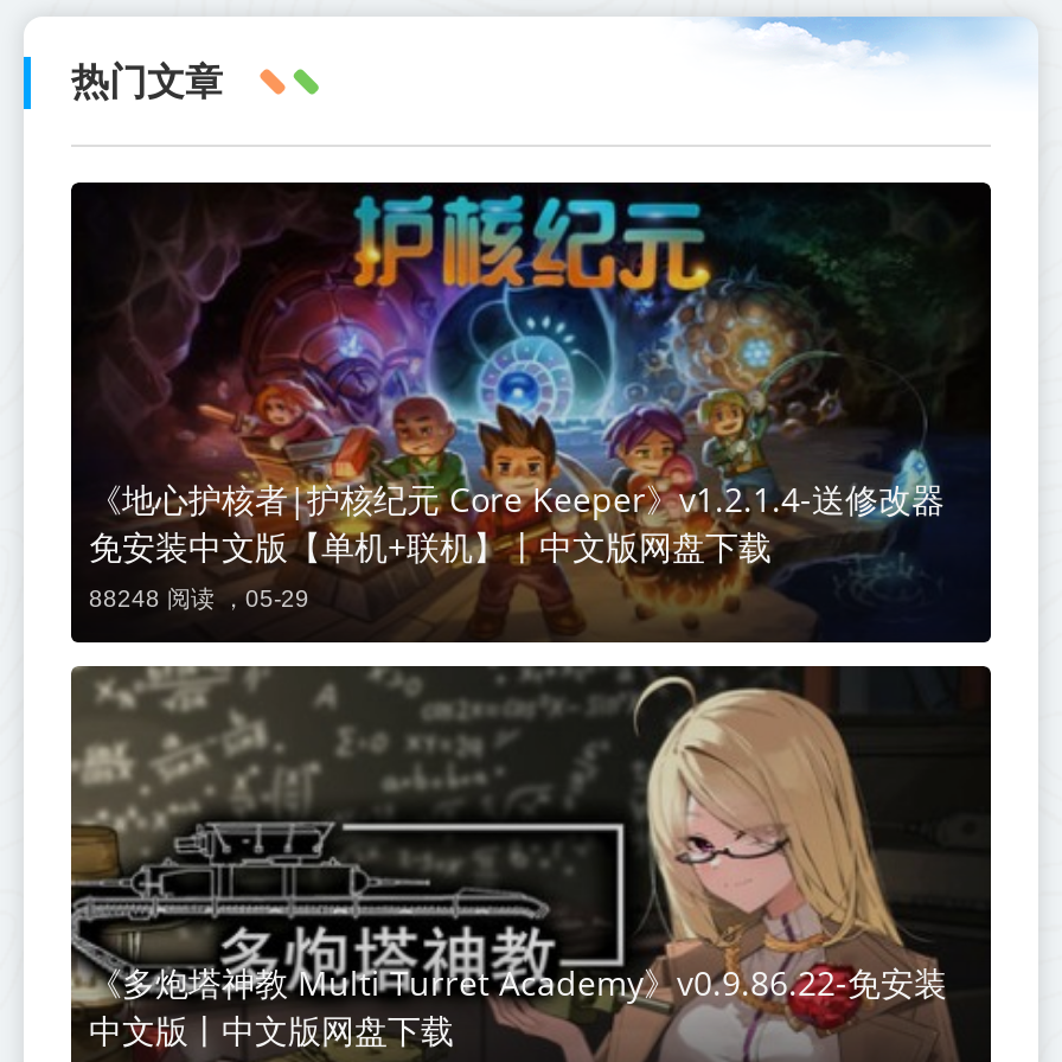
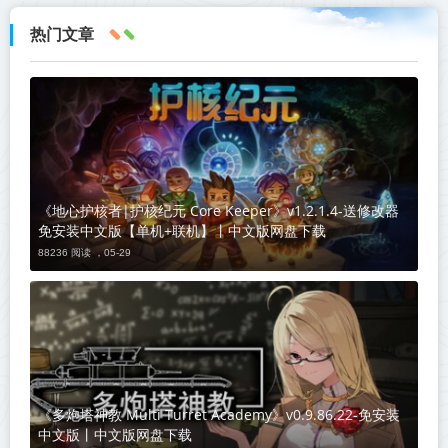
- 88248 阅读 ，05-29
+ 88236 阅读 ，05-29
